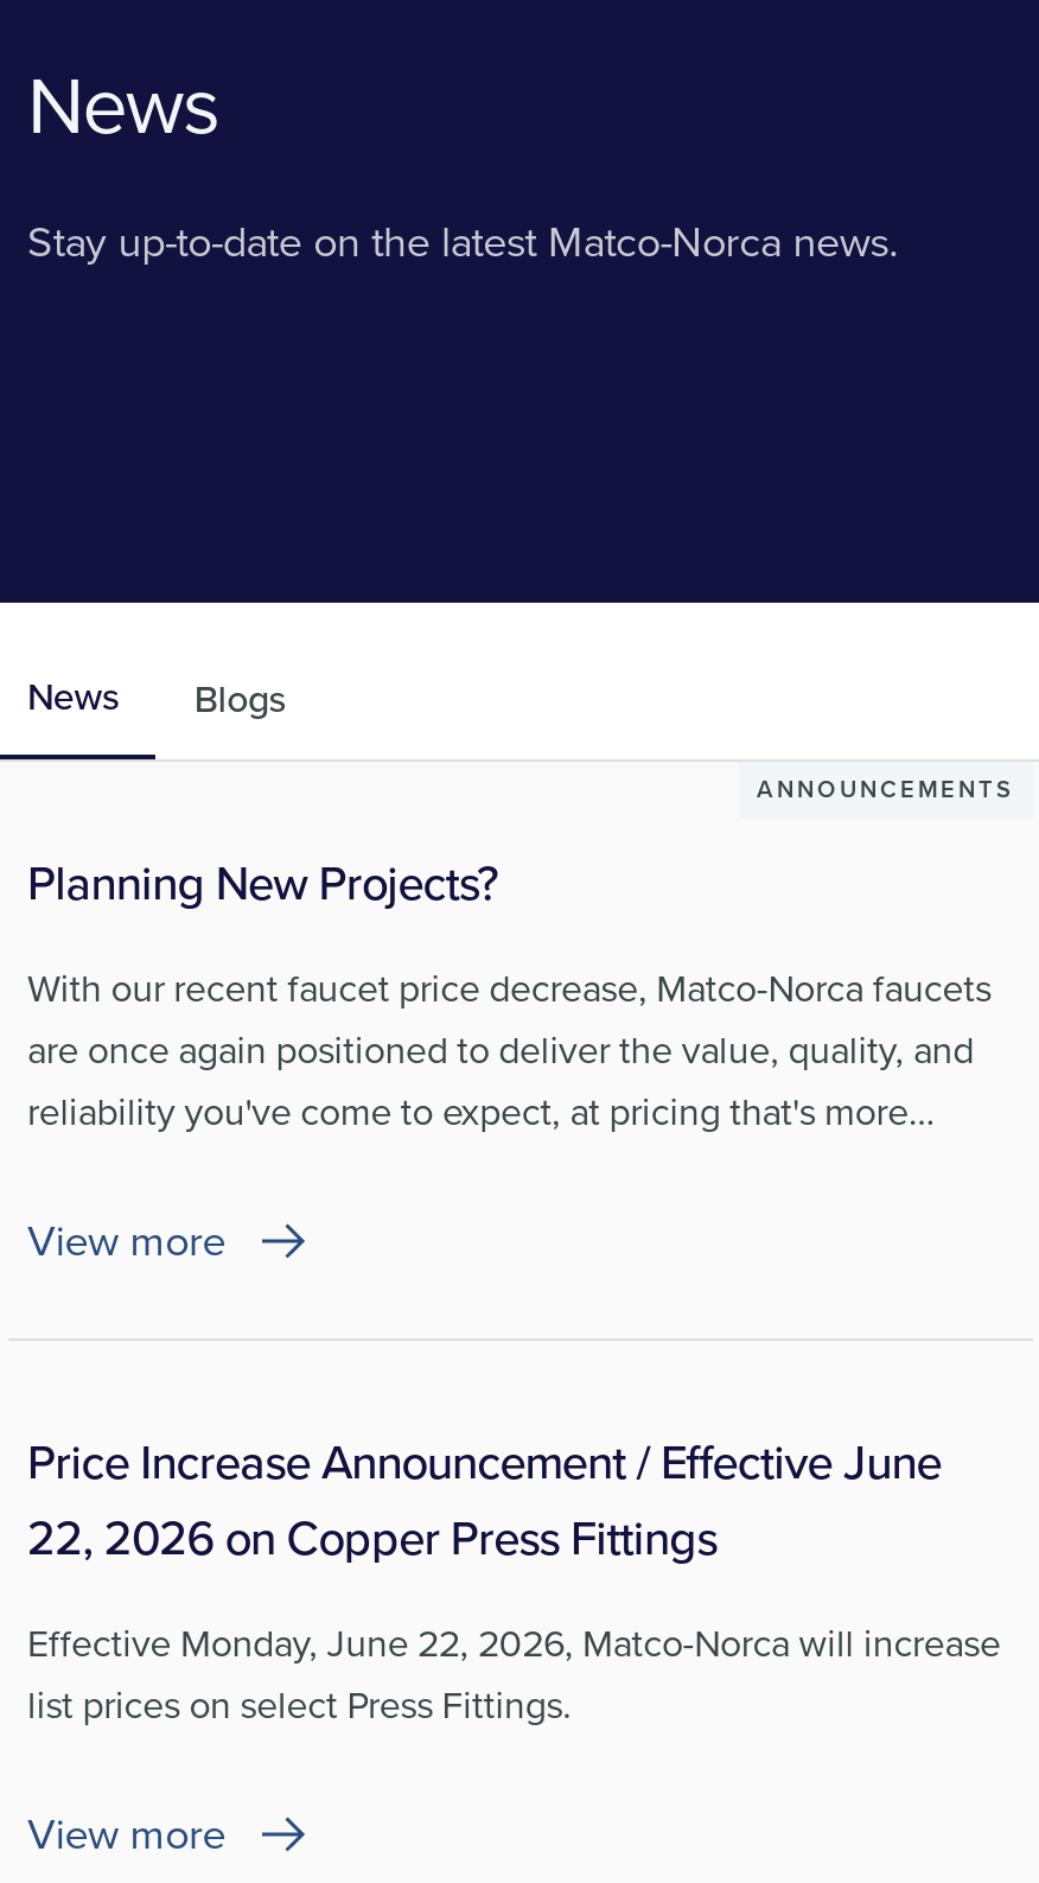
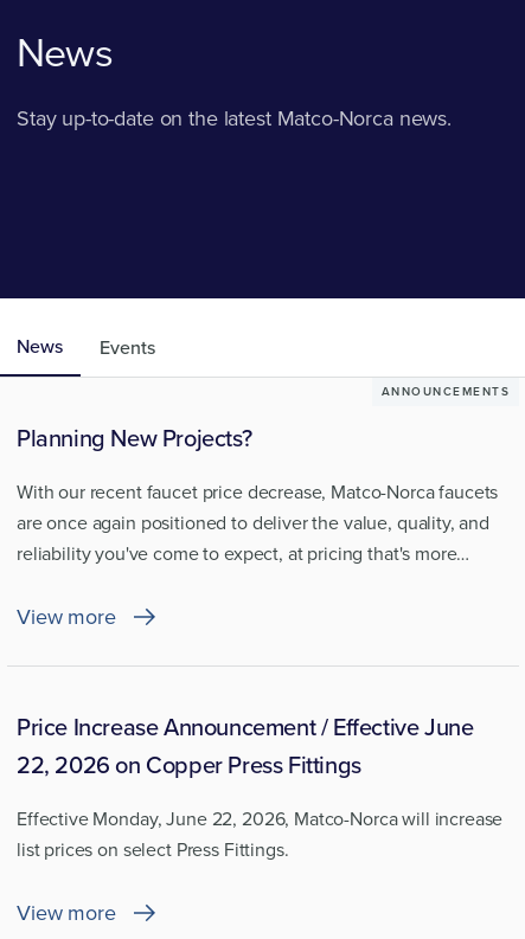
- Blogs
+ Events
